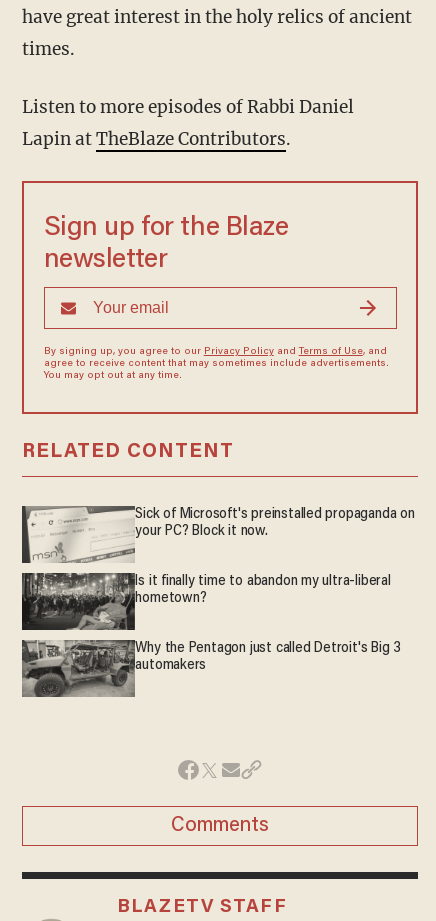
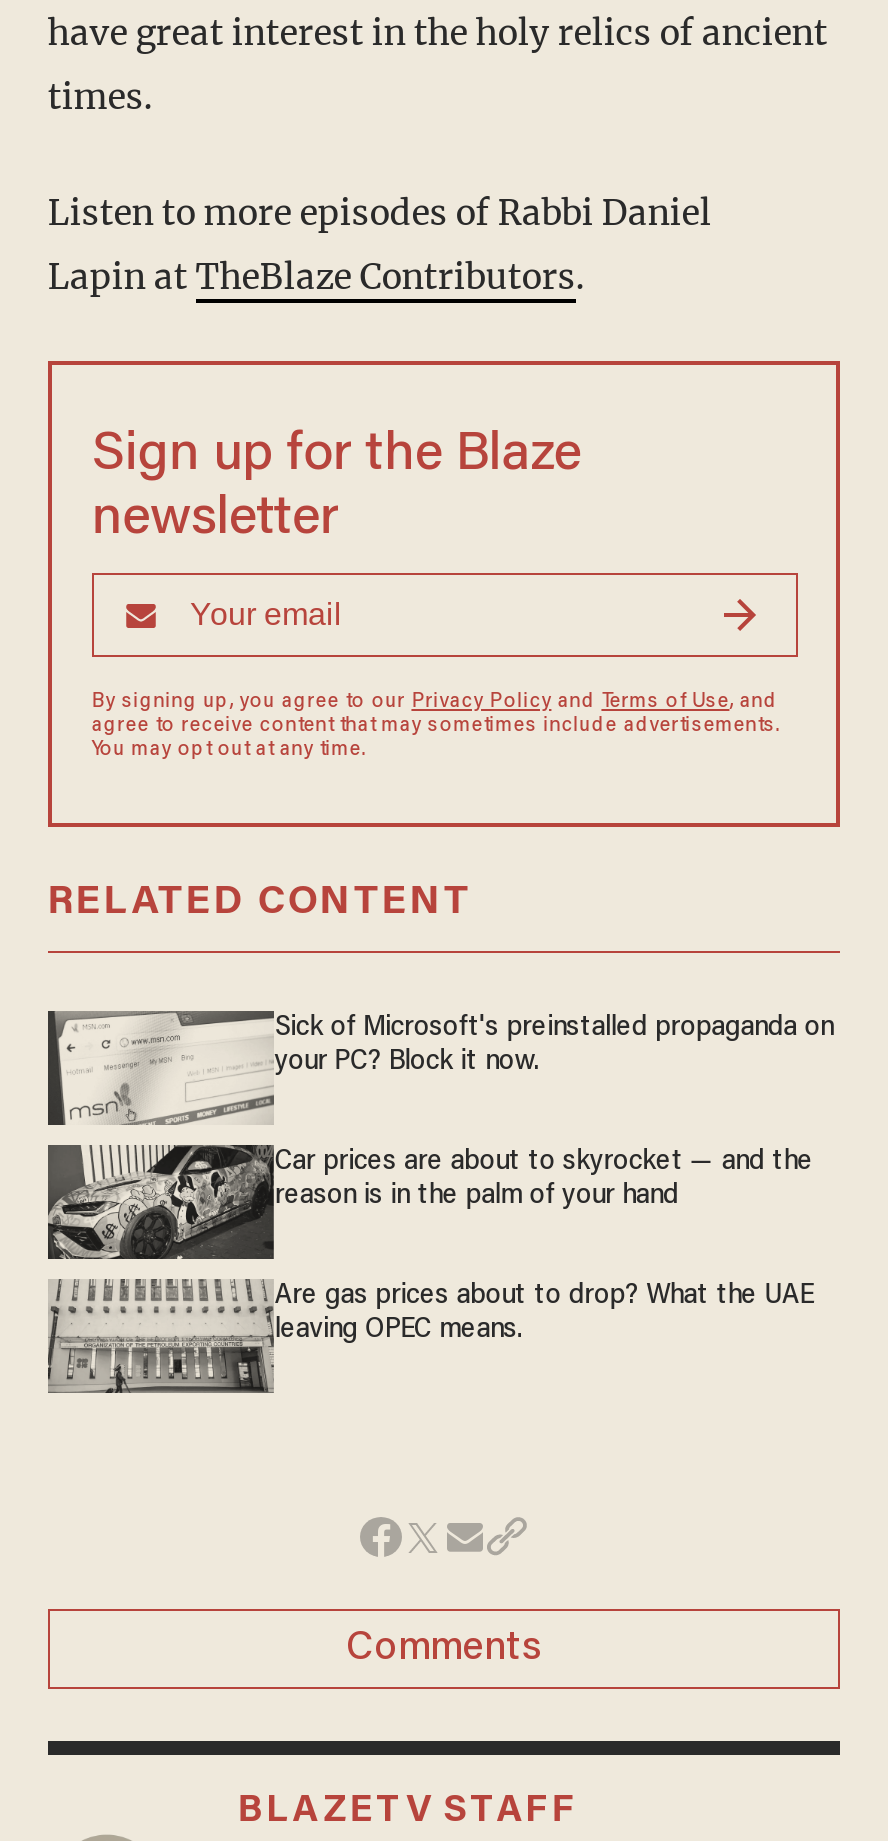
- [image]
- Is it finally time to abandon my ultra-liberal
- hometown?
+ [image]
+ Car prices are about to skyrocket — and the
+ reason is in the palm of your hand

- [image]
- Why the Pentagon just called Detroit's Big 3
- automakers
+ [image]
+ Are gas prices about to drop? What the UAE
+ leaving OPEC means.
